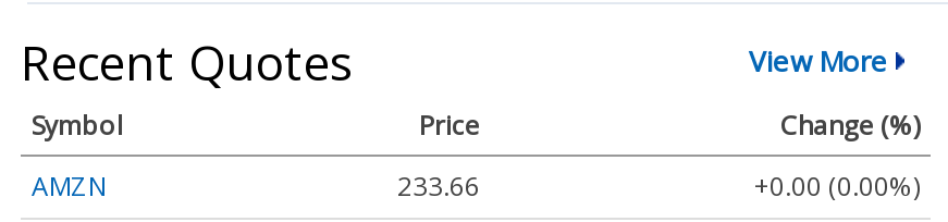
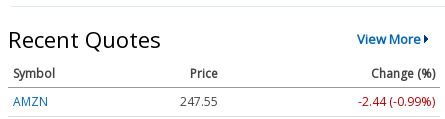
- 233.66
+ 247.55

- +0.00 (0.00%)
+ -2.44 (-0.99%)
